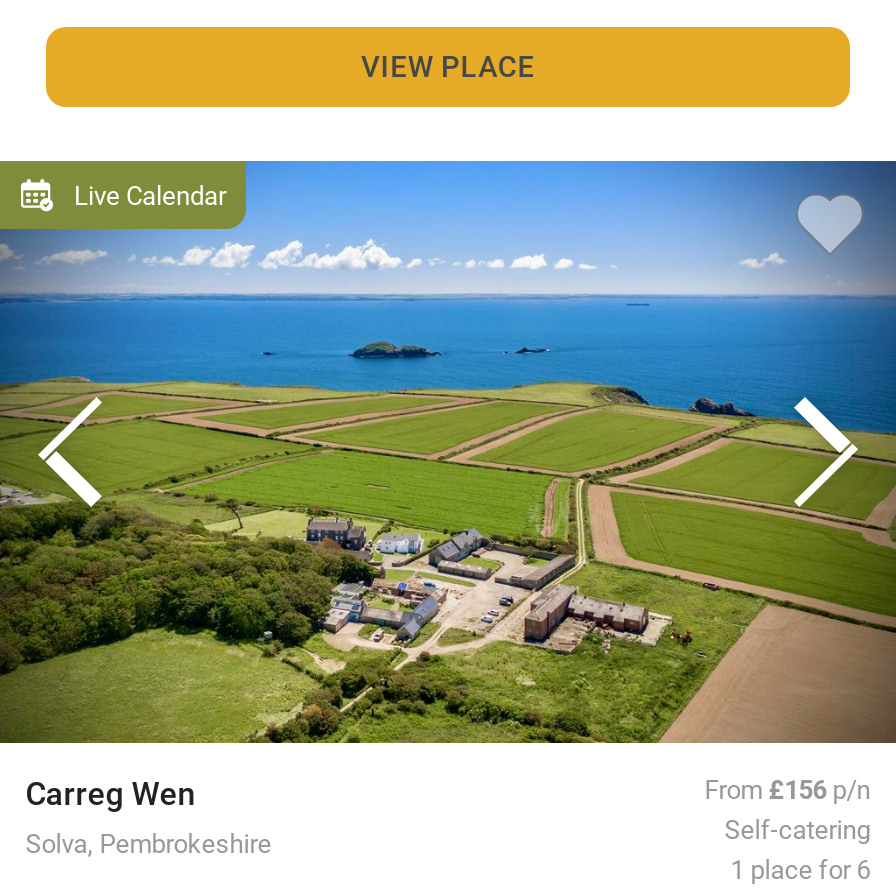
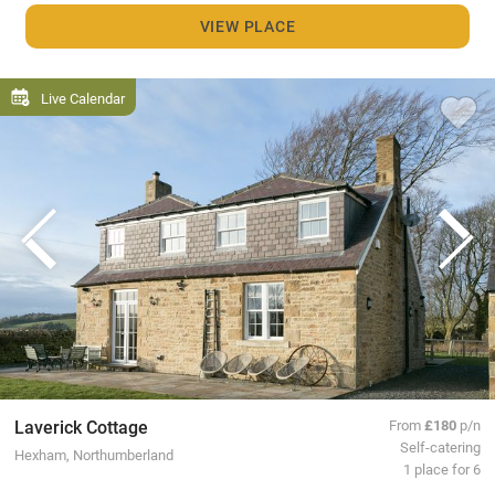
- [image]
- Carreg Wen
- Solva, Pembrokeshire
+ [image]
+ Laverick Cottage
+ Hexham, Northumberland

- From £156 p/n
+ From £180 p/n
